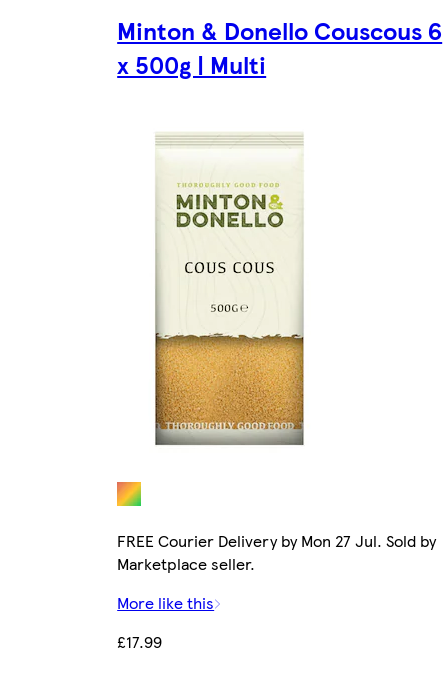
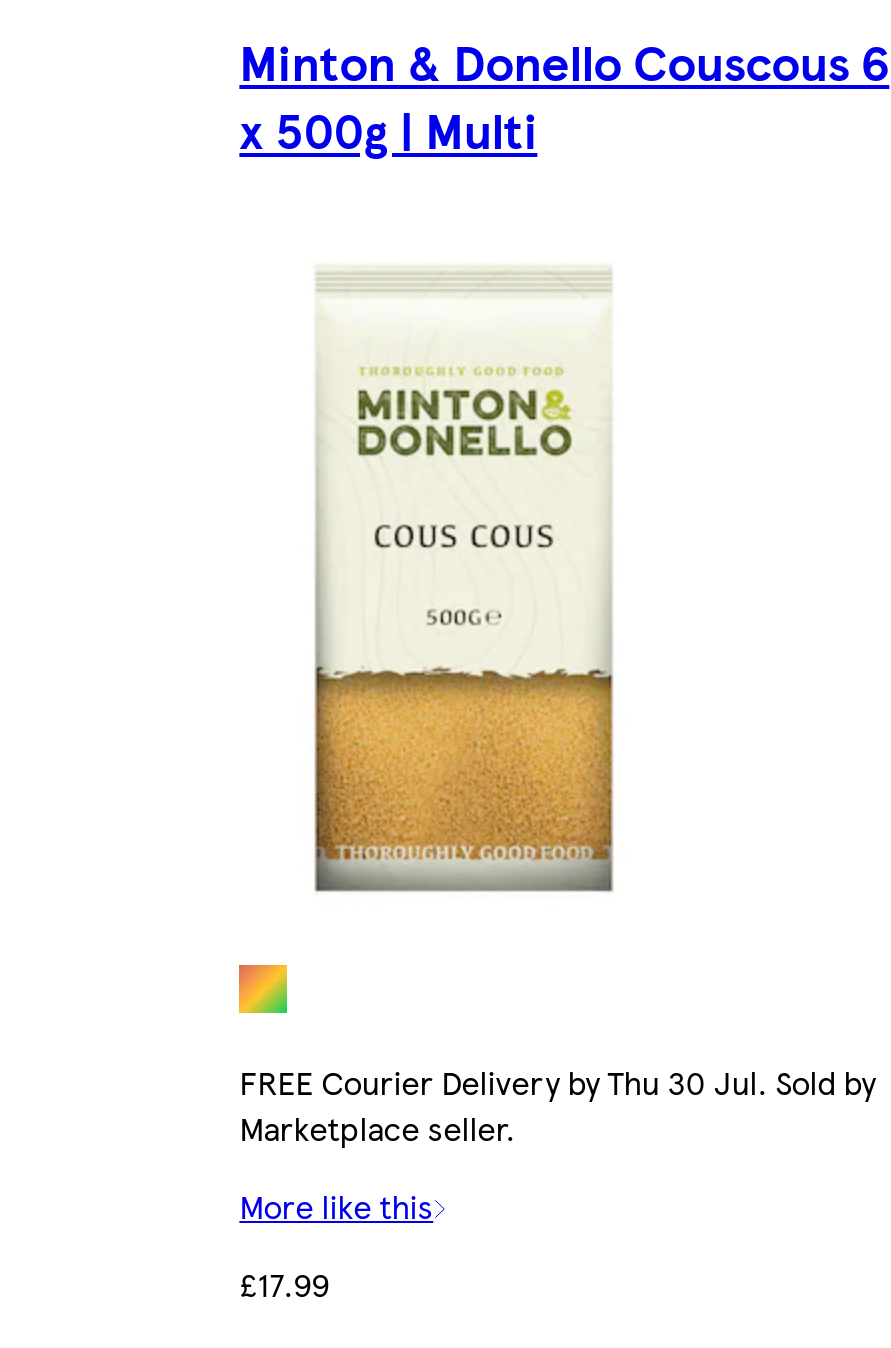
- FREE Courier Delivery by Mon 27 Jul. Sold by
+ FREE Courier Delivery by Thu 30 Jul. Sold by
